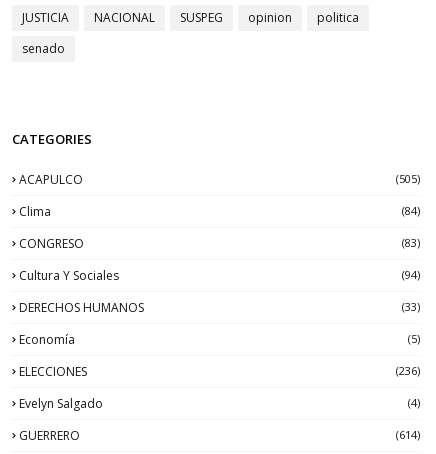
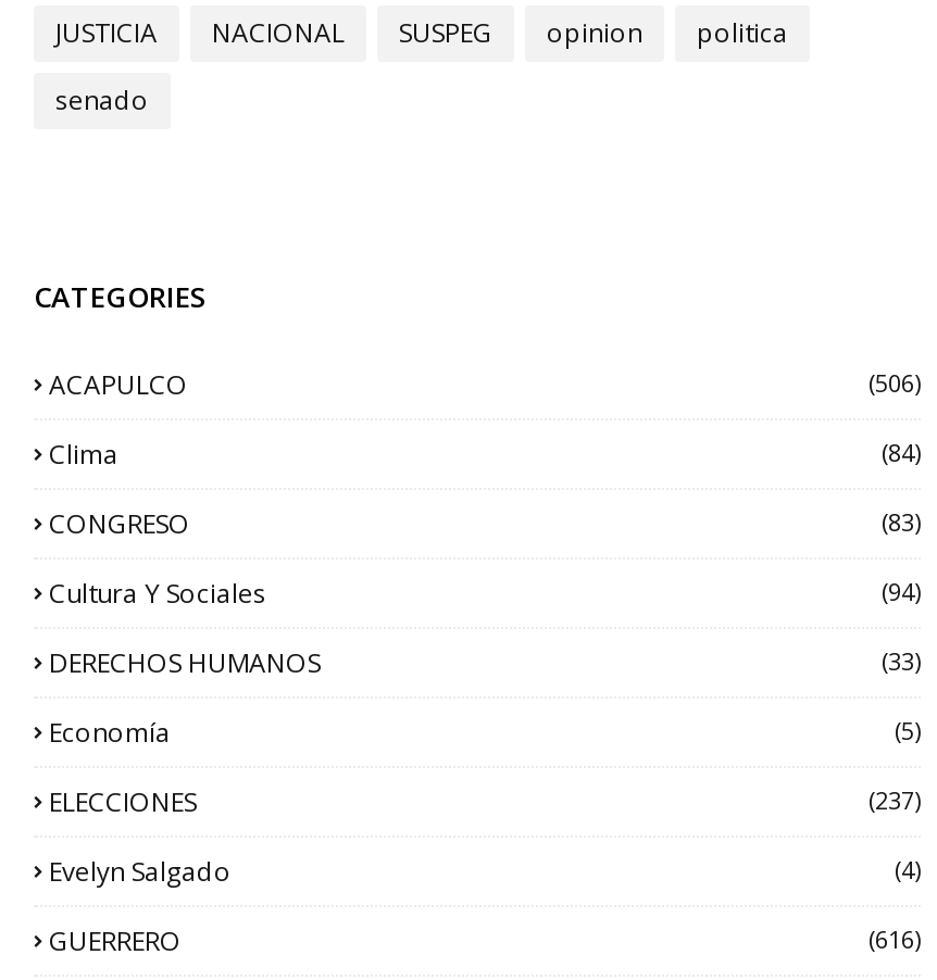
- (505)
+ (506)

- (236)
+ (237)

- (614)
+ (616)
